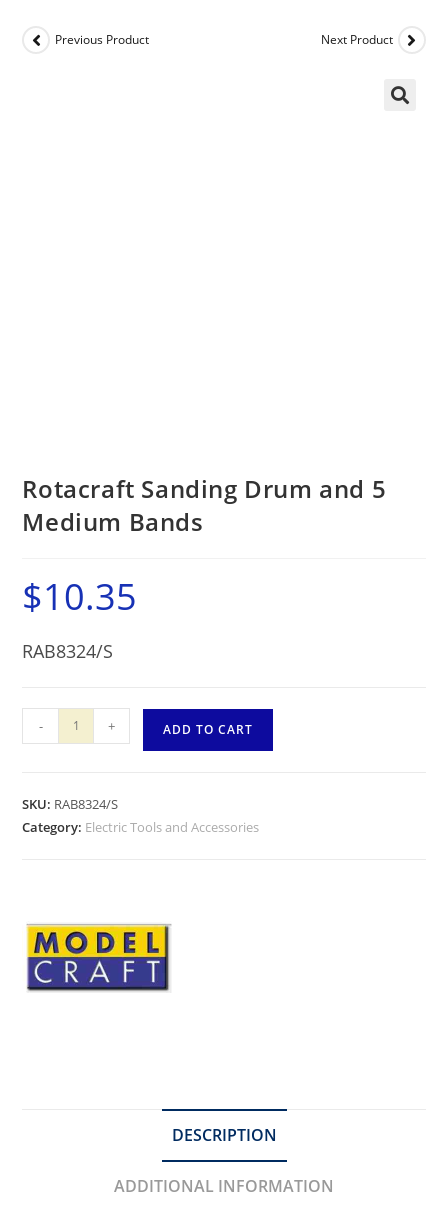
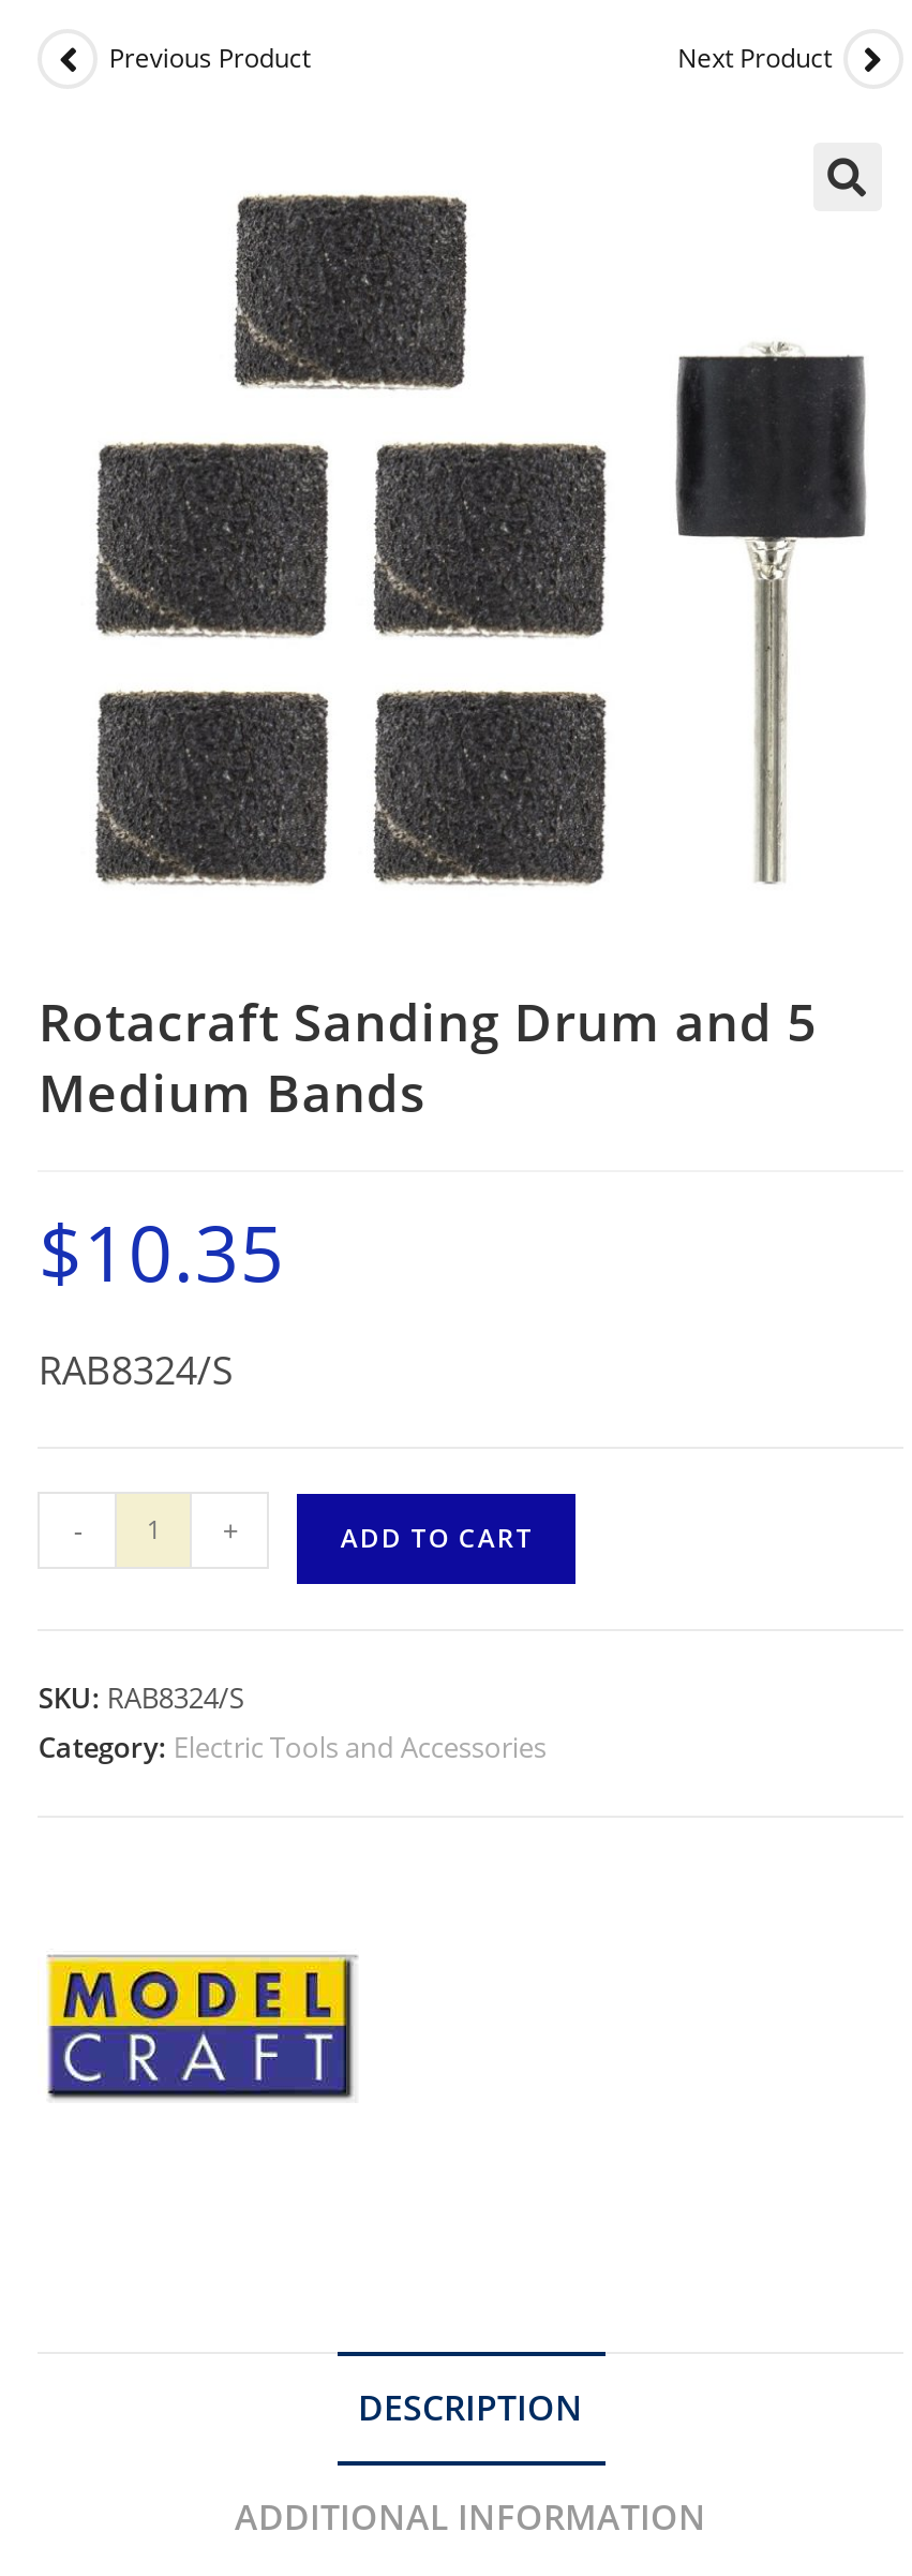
+ [image]

+ [image]

+ [image]

+ [image]

+ [image]

+ [image]
